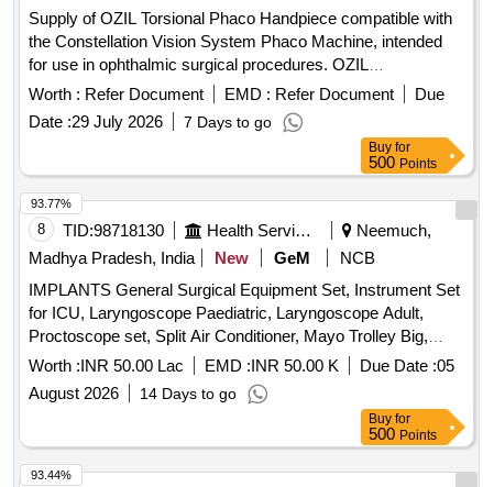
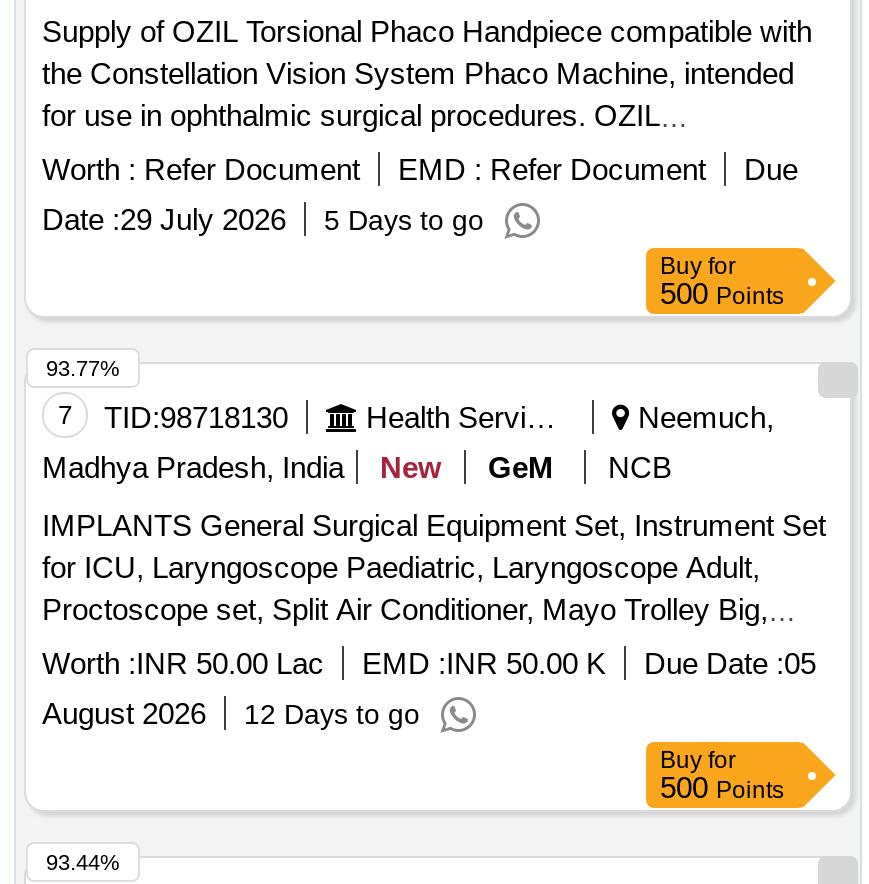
- Date : 29 July 2026 7 Days to go
+ Date : 29 July 2026 5 Days to go

- 8 TID:98718130
+ 7 TID:98718130

- August 2026 14 Days to go
+ August 2026 12 Days to go
